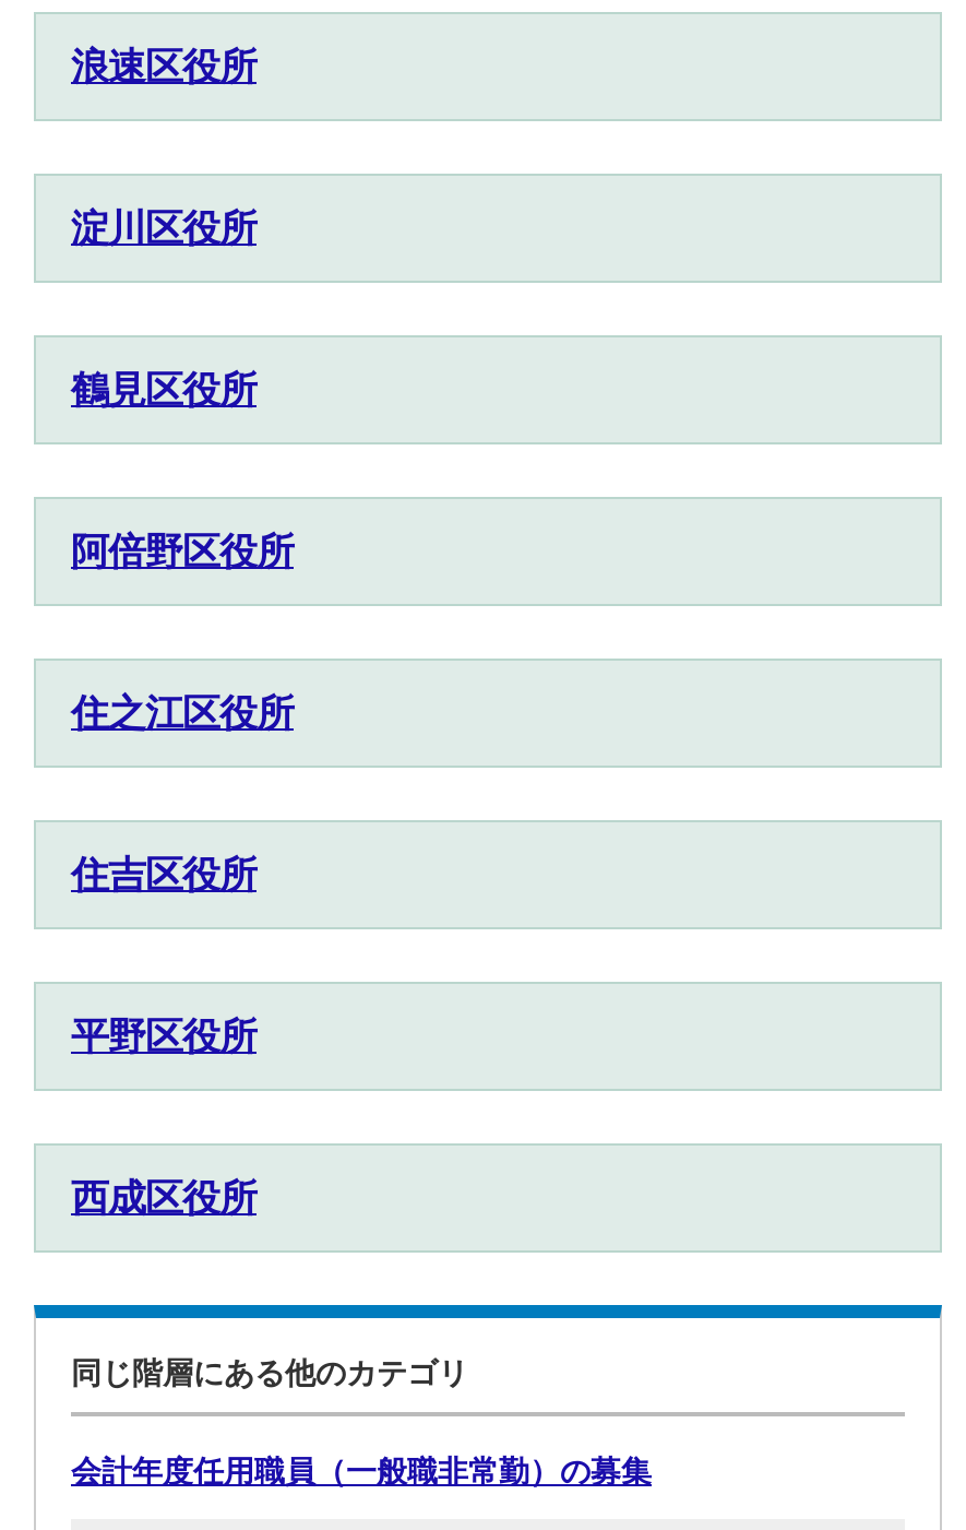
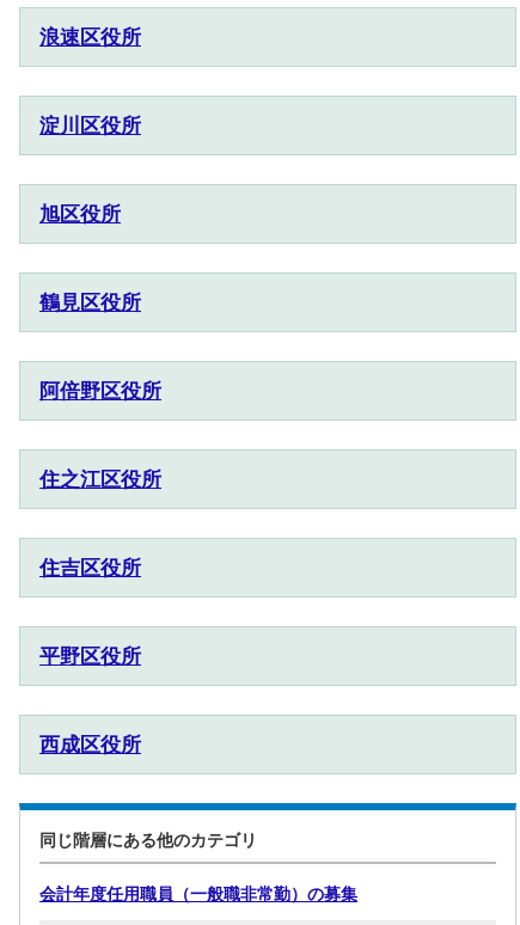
+ 旭区役所
